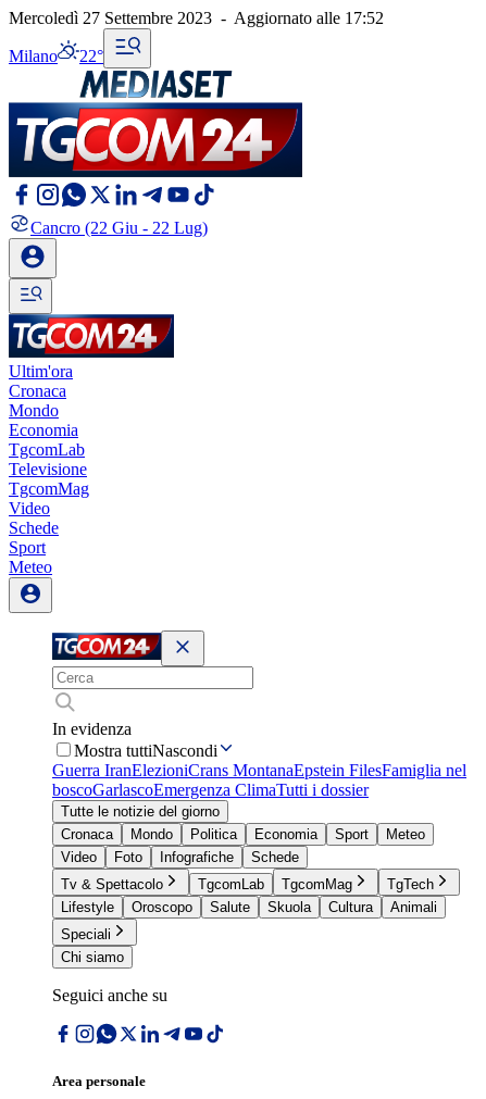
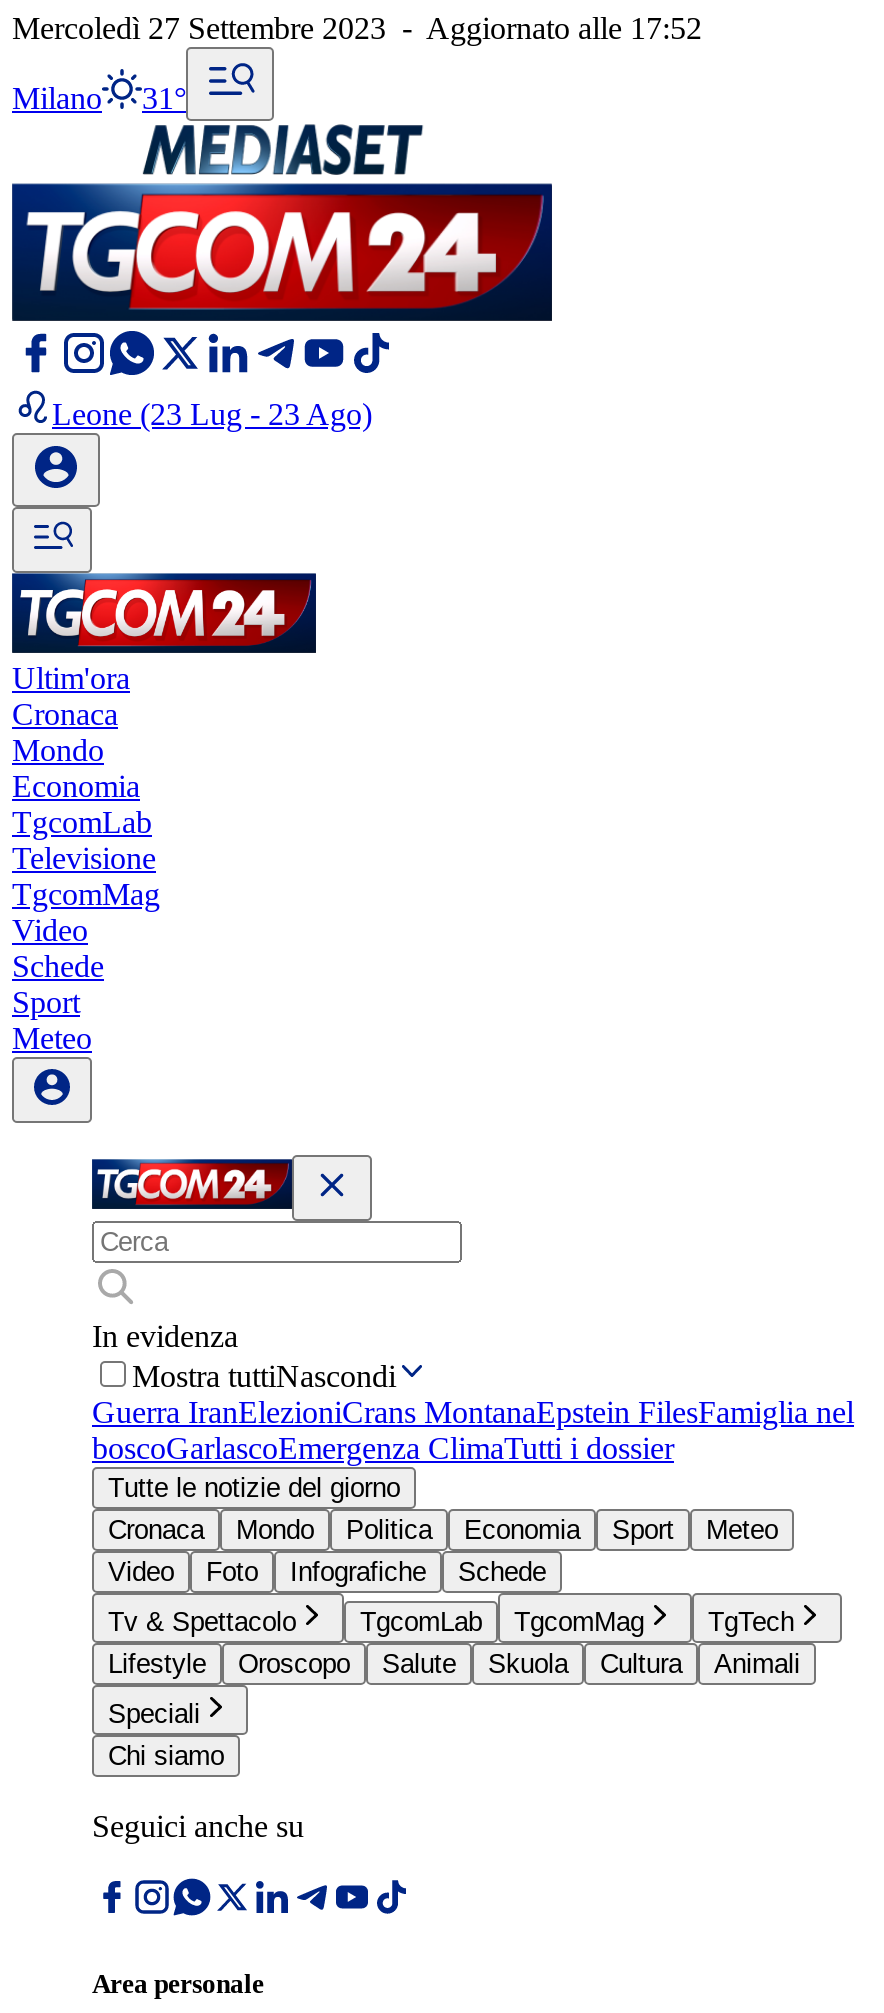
- Milano 22°
+ Milano 31°

- Cancro (22 Giu - 22 Lug)
+ Leone (23 Lug - 23 Ago)
